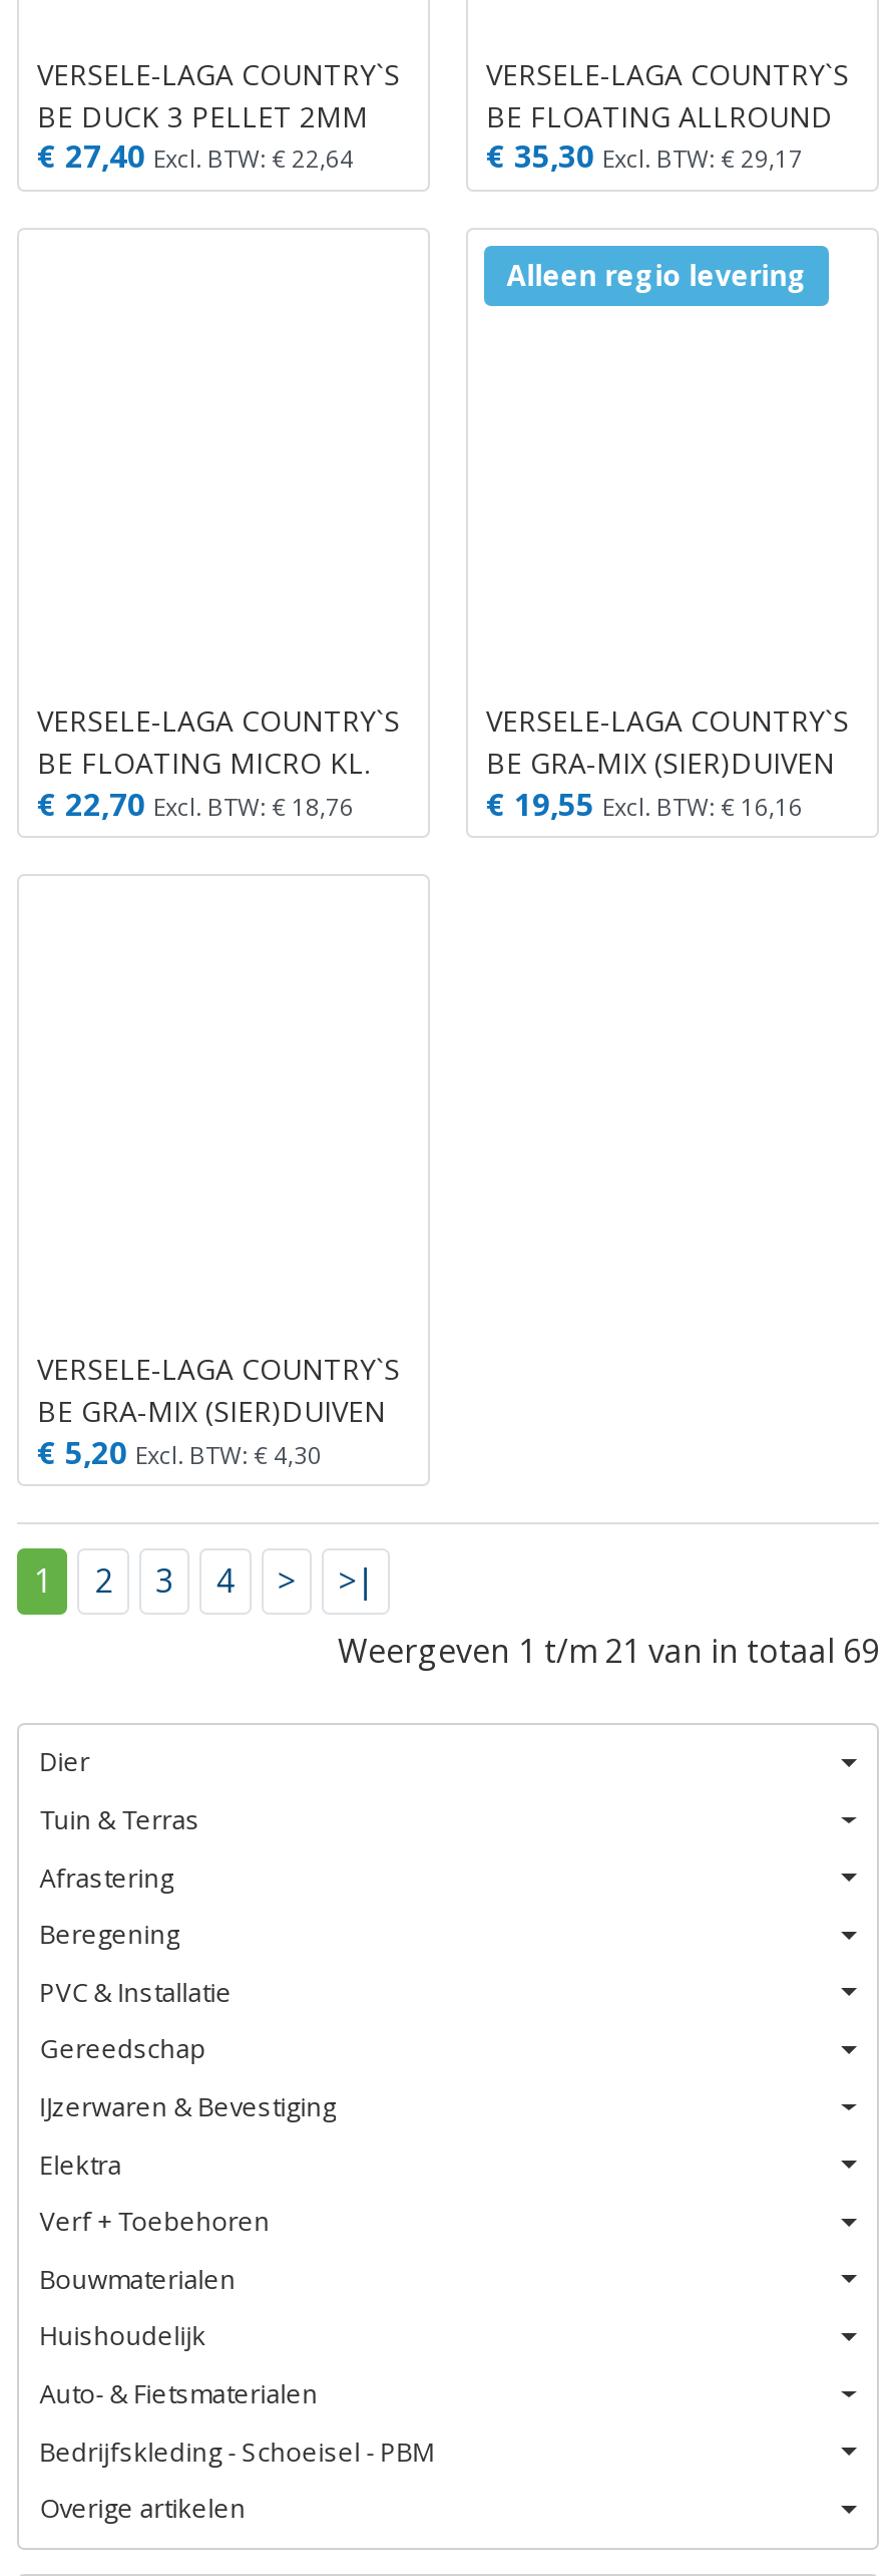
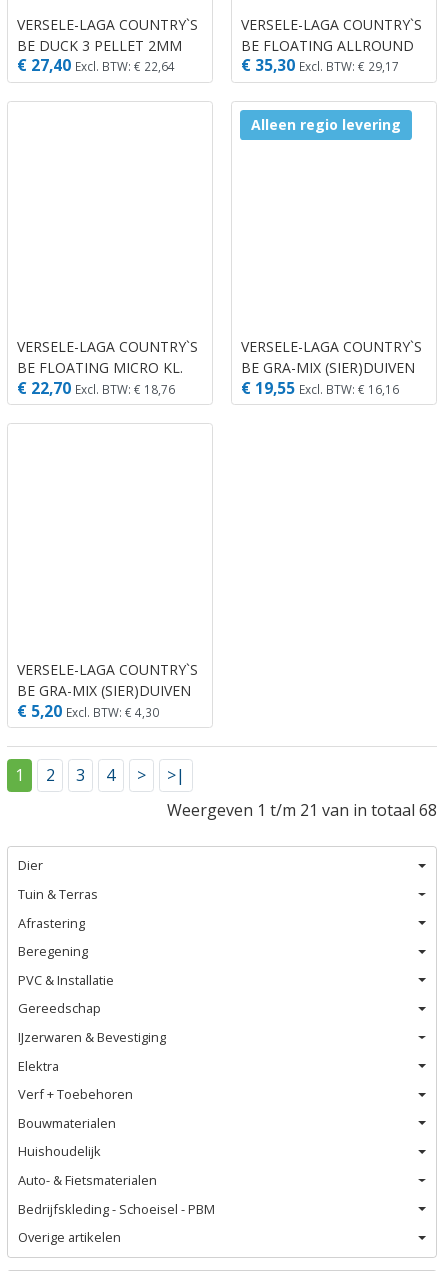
- Weergeven 1 t/m 21 van in totaal 69
+ Weergeven 1 t/m 21 van in totaal 68
